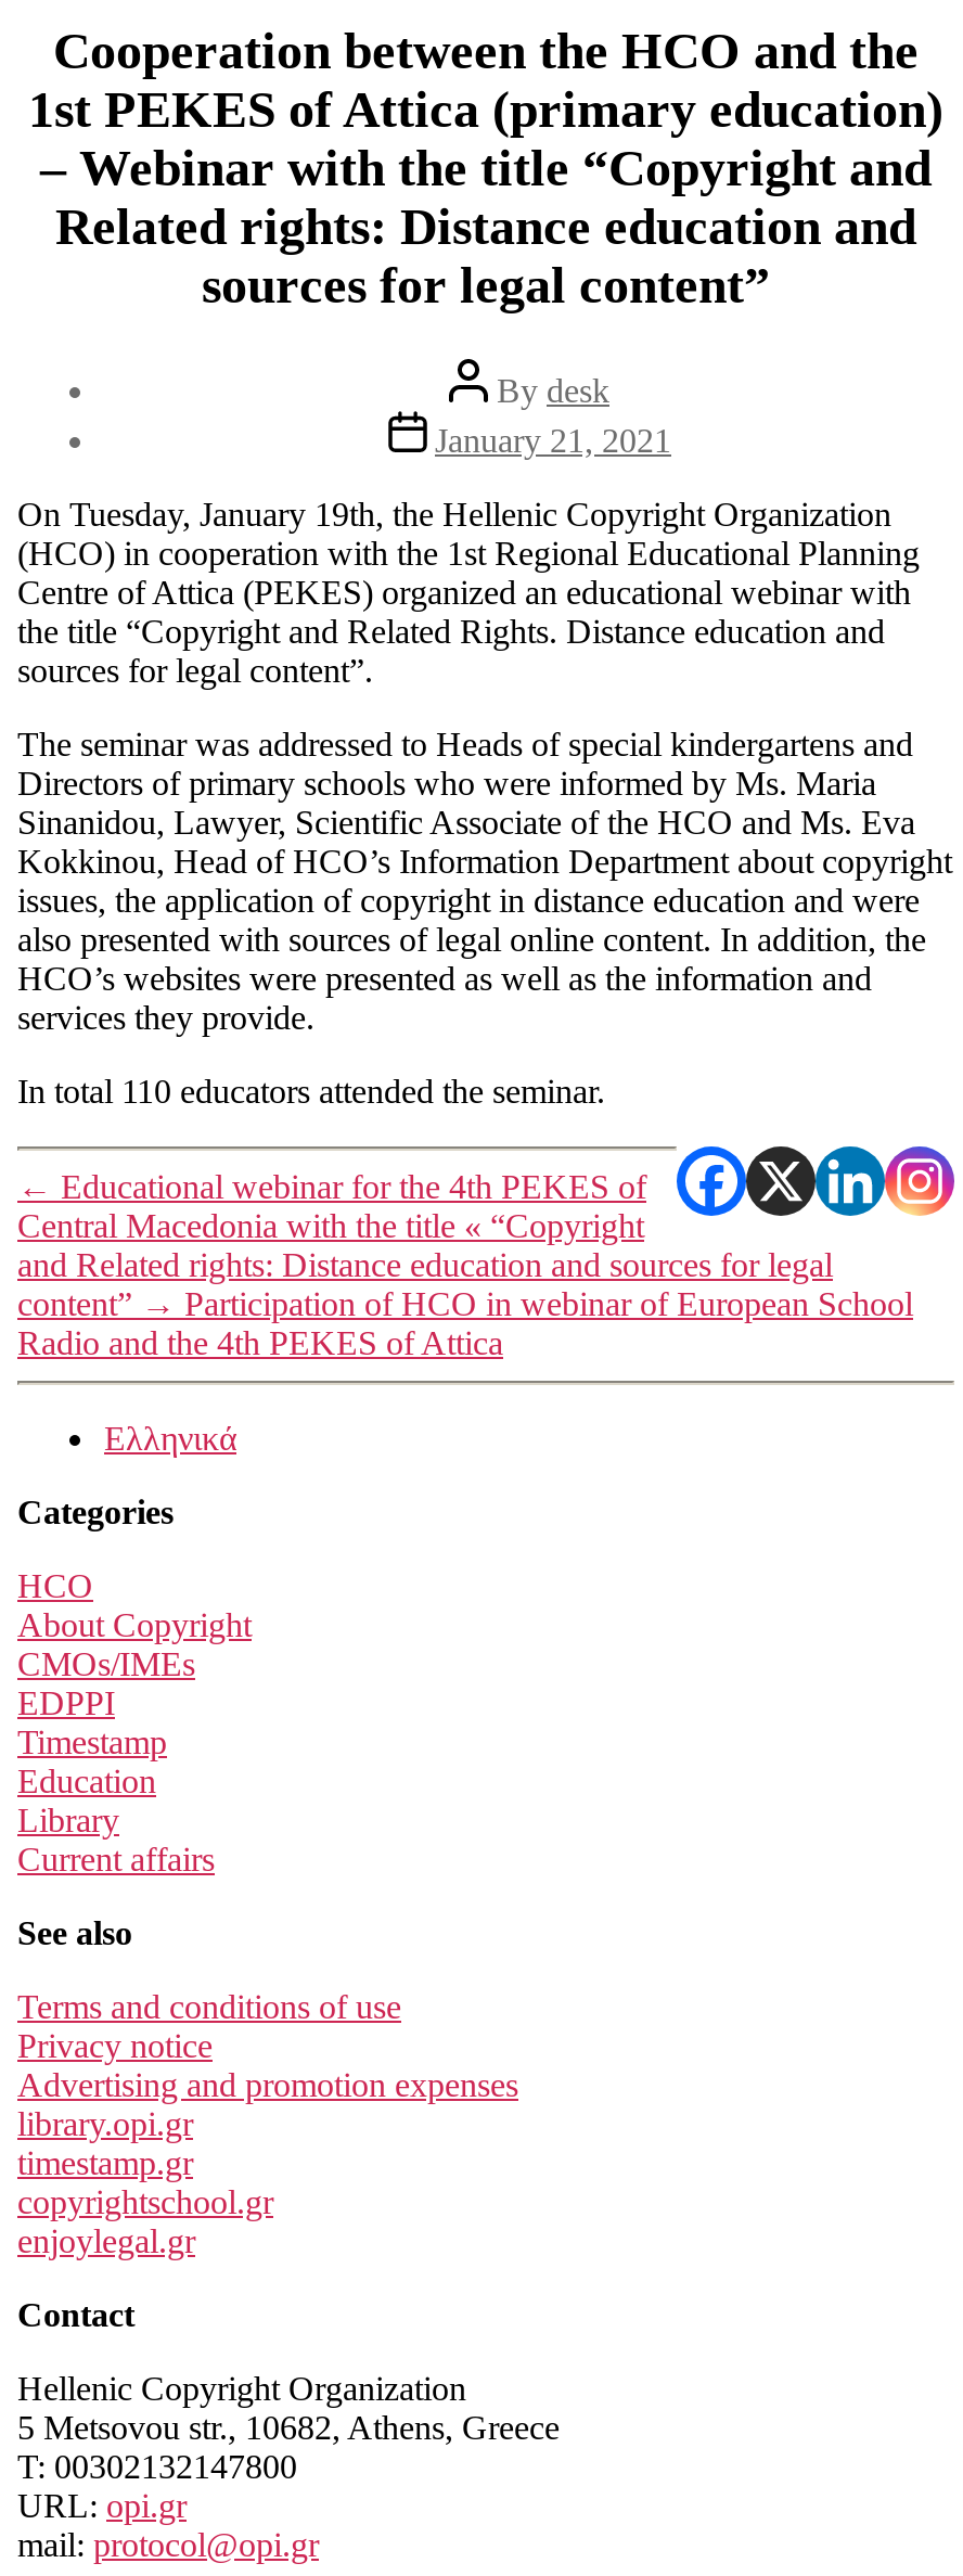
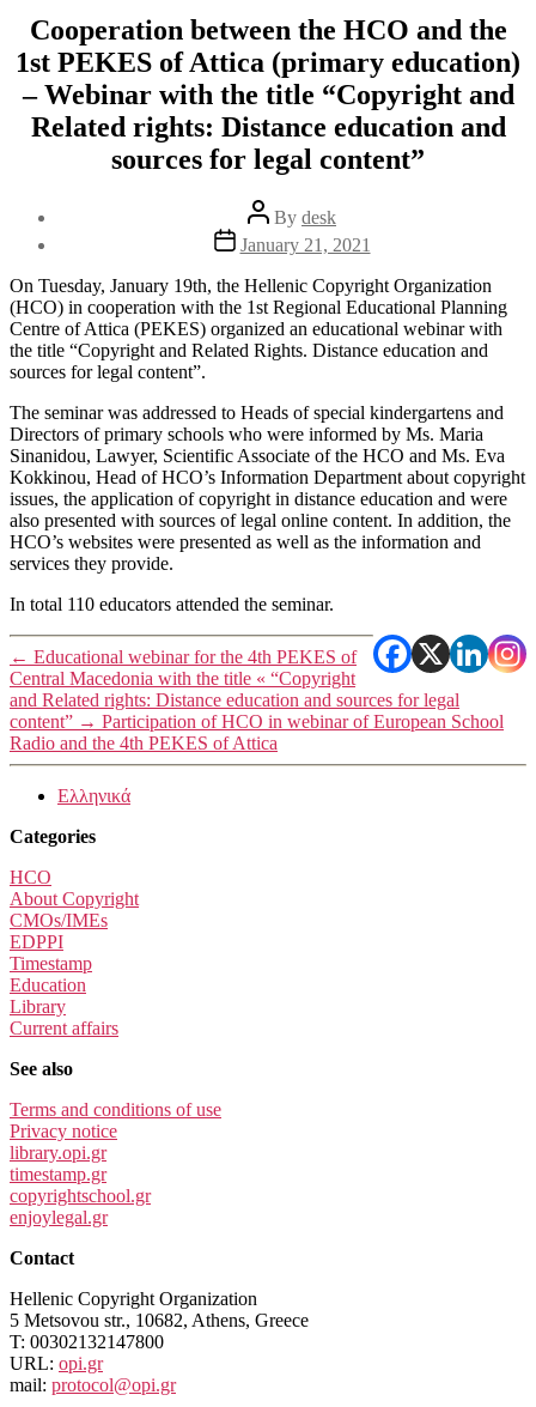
- Advertising and promotion expenses
